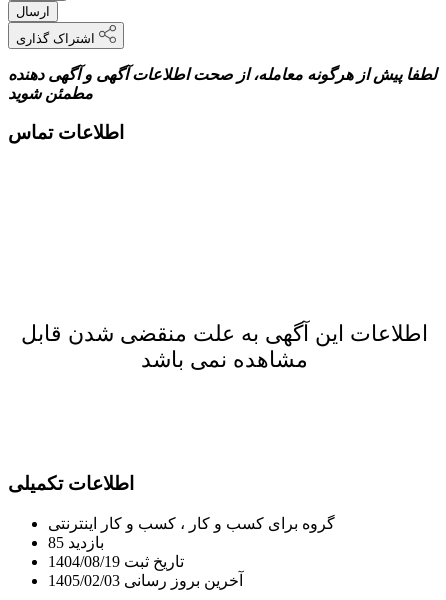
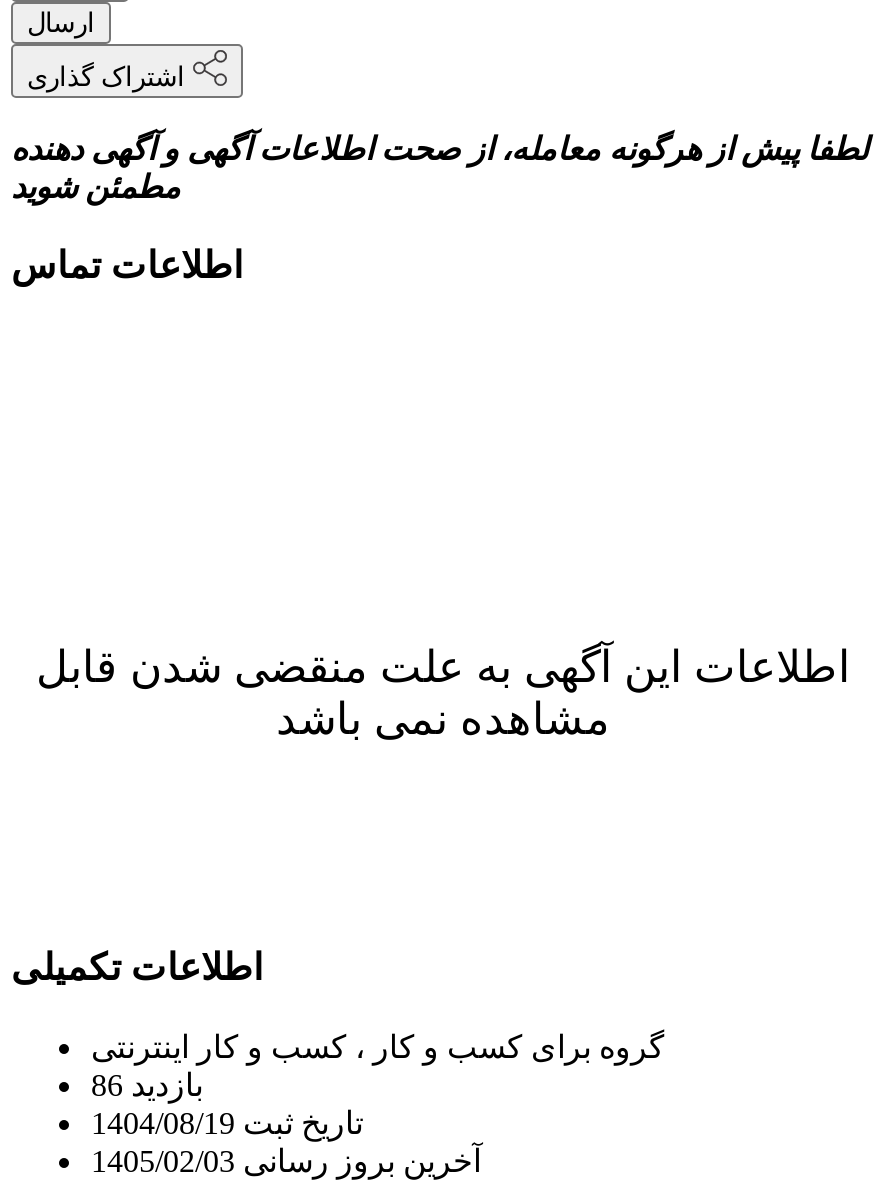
- بازدید 85
+ بازدید 86
